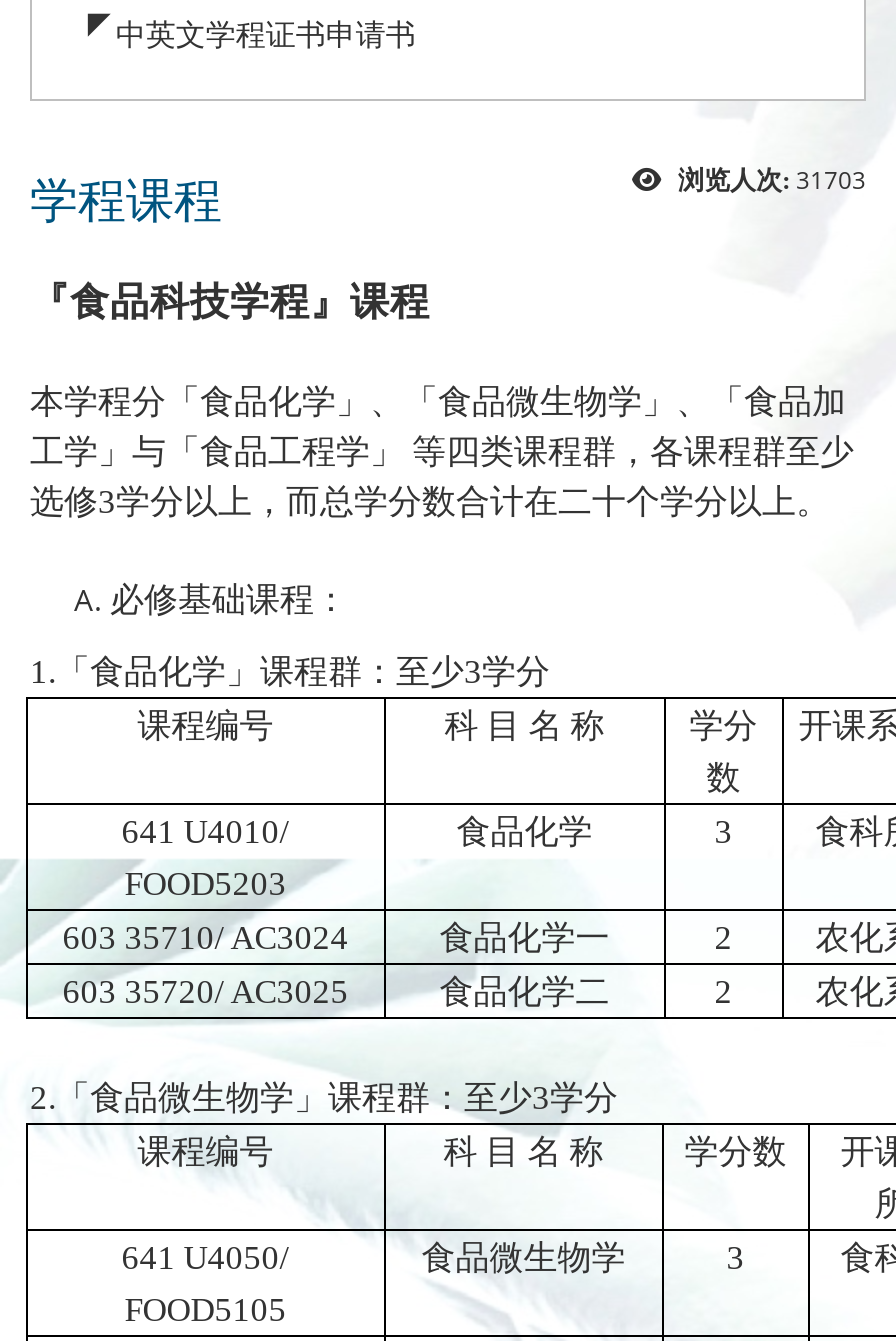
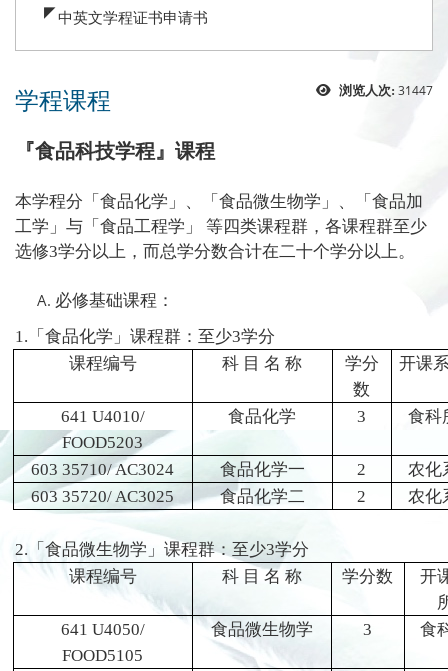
- 浏览人次: 31703
+ 浏览人次: 31447
